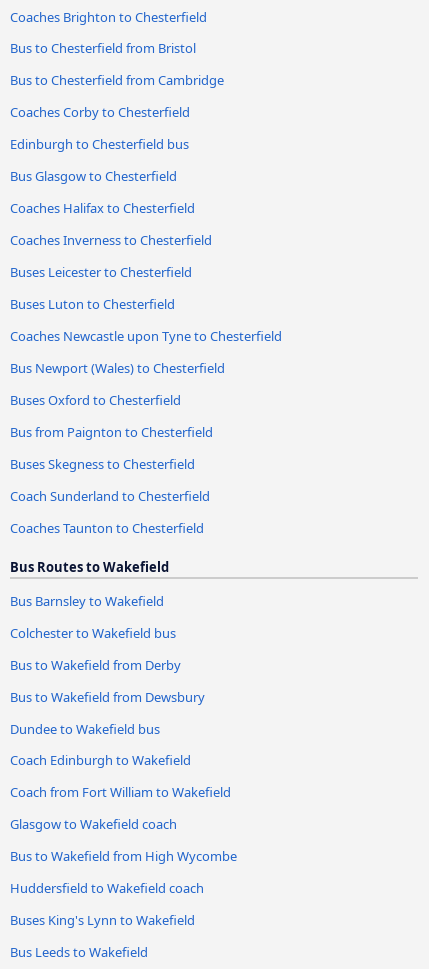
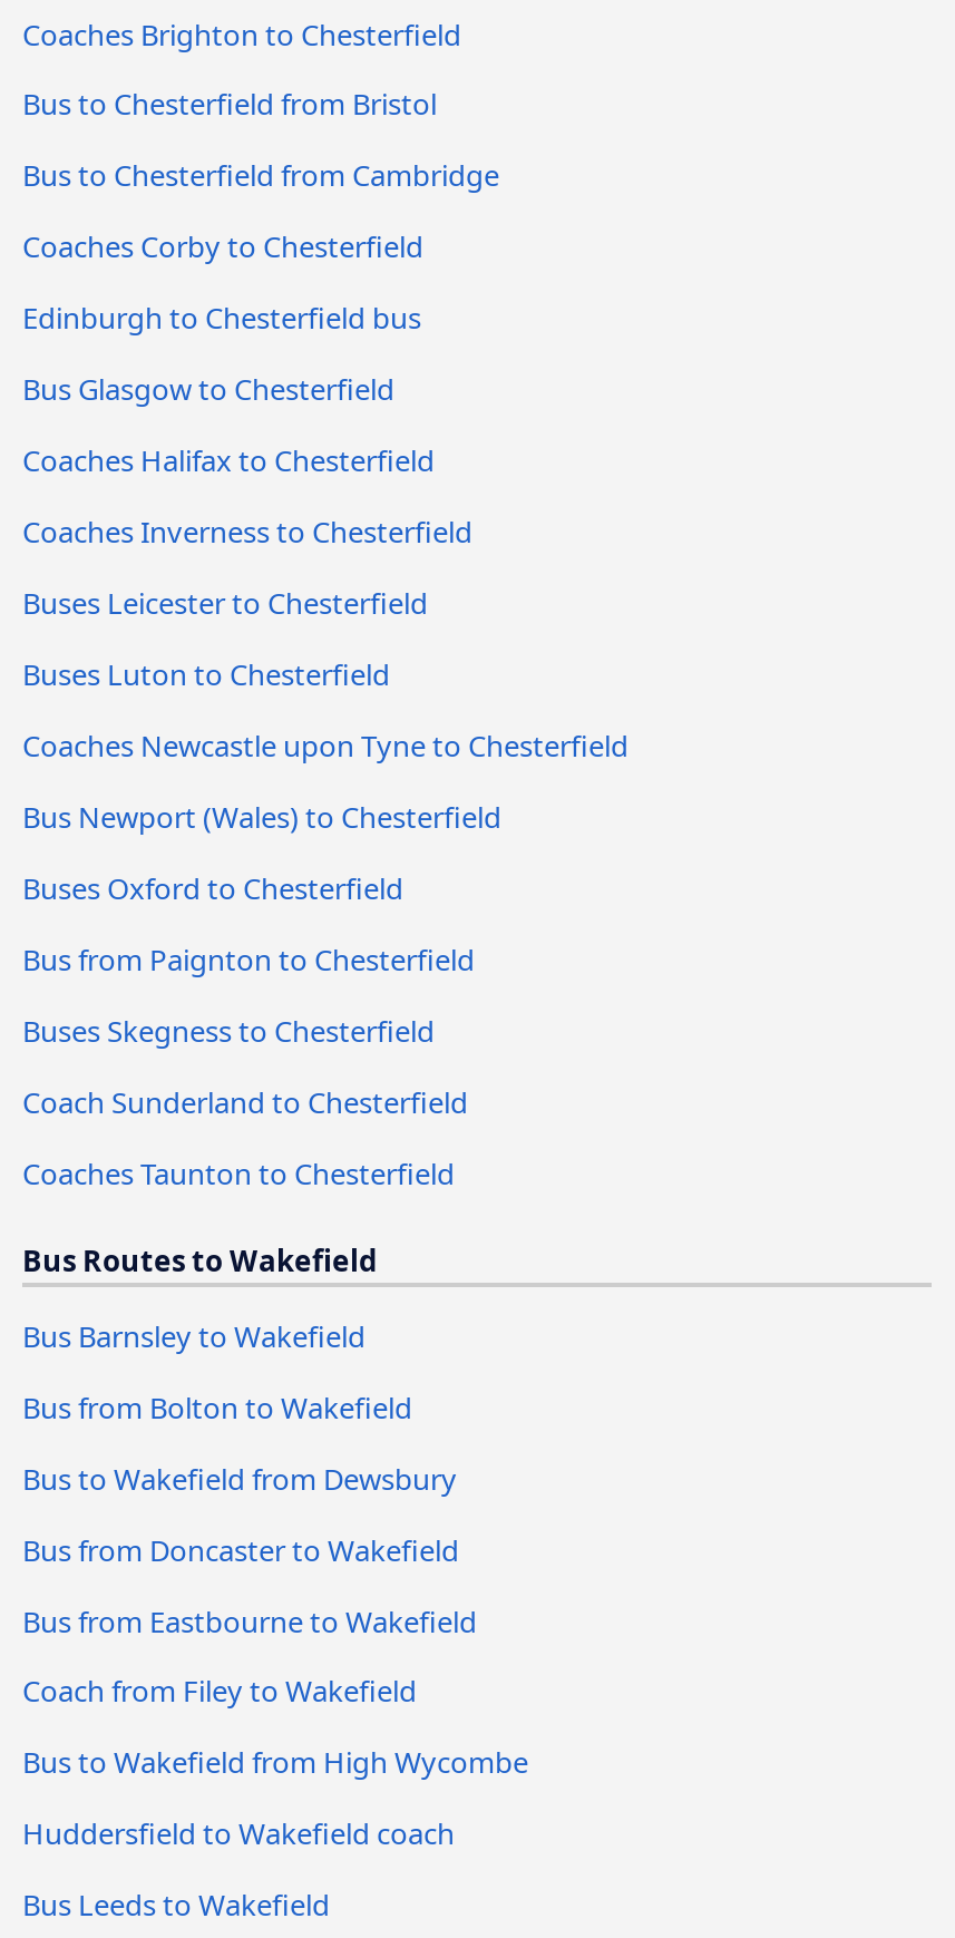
- Colchester to Wakefield bus
- Bus to Wakefield from Derby
+ Bus from Bolton to Wakefield

- Dundee to Wakefield bus
- Coach Edinburgh to Wakefield
- Coach from Fort William to Wakefield
- Glasgow to Wakefield coach
+ Bus from Doncaster to Wakefield
+ Bus from Eastbourne to Wakefield
+ Coach from Filey to Wakefield

- Buses King's Lynn to Wakefield
